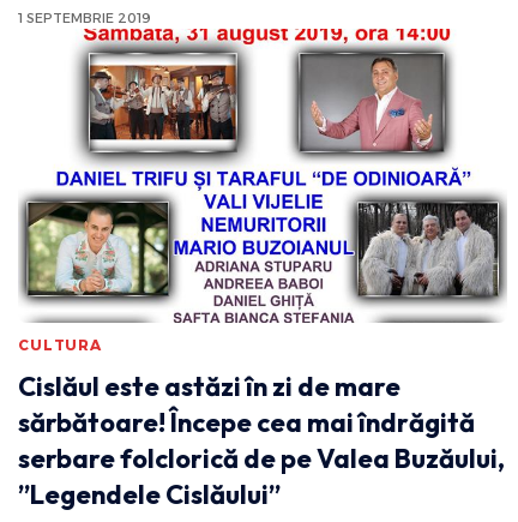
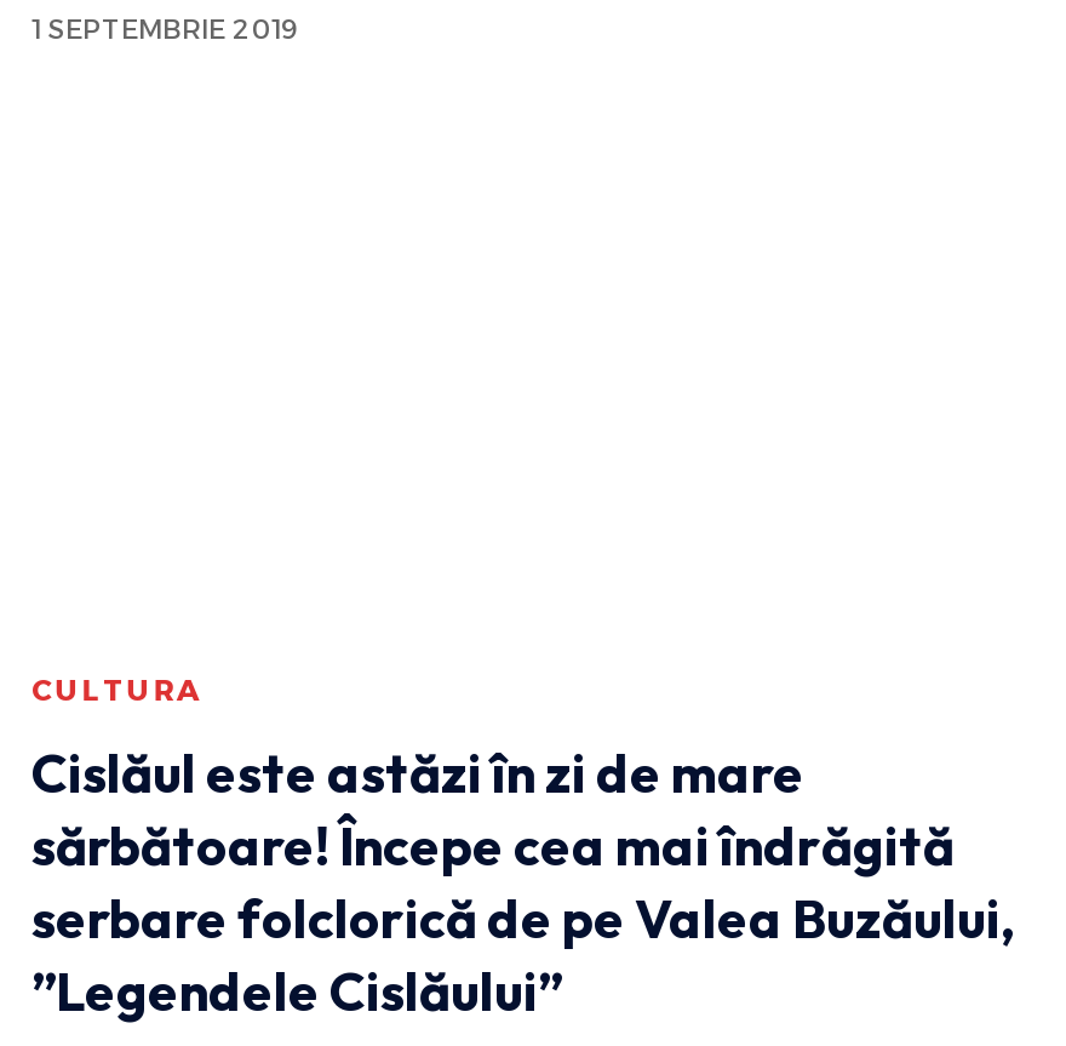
- [image]
